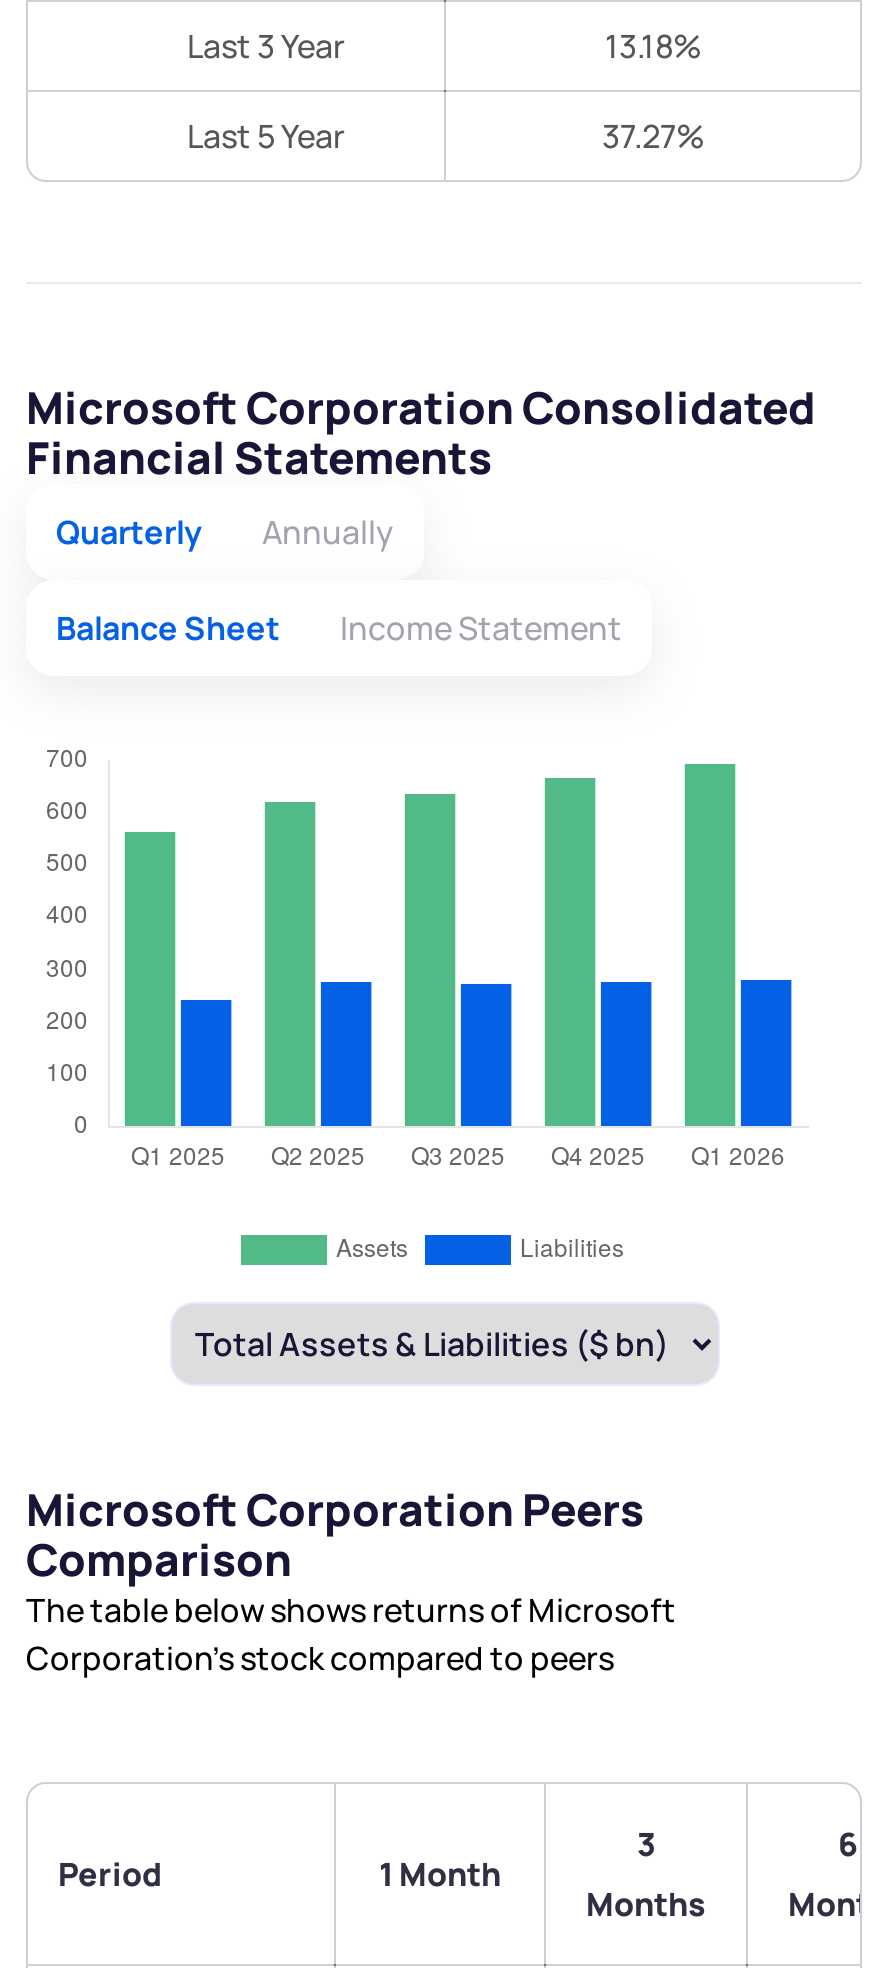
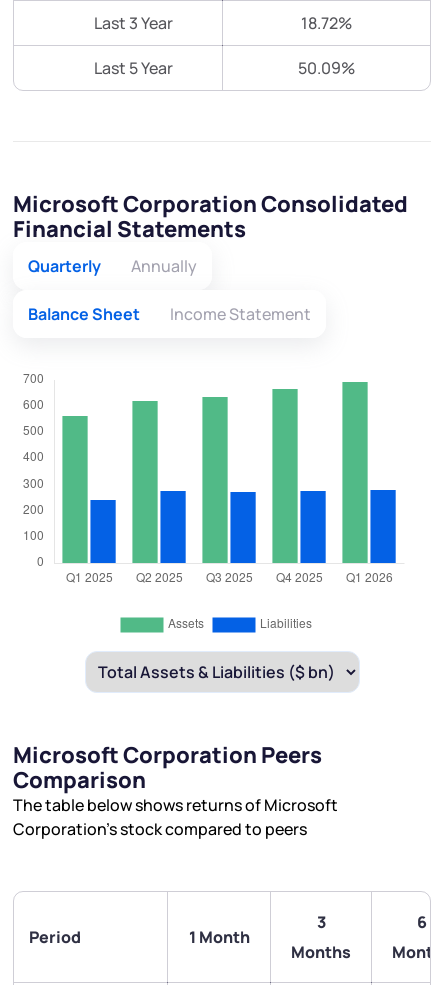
- 13.18%
+ 18.72%

- 37.27%
+ 50.09%
